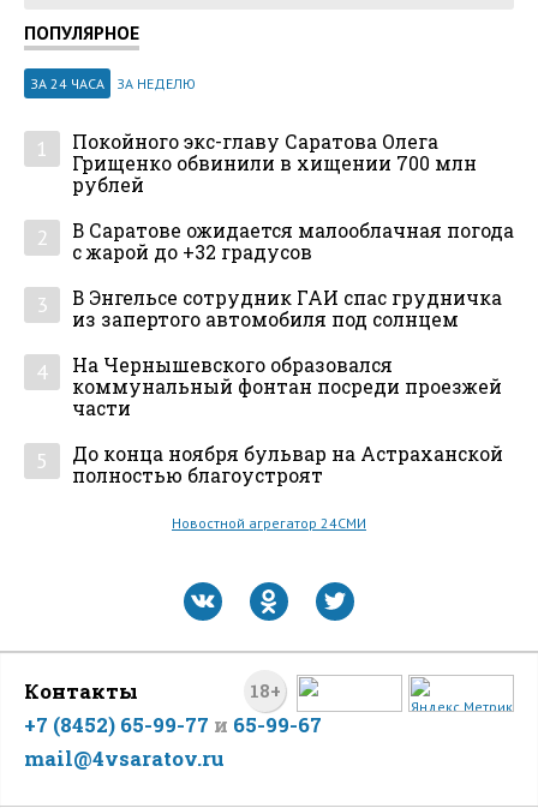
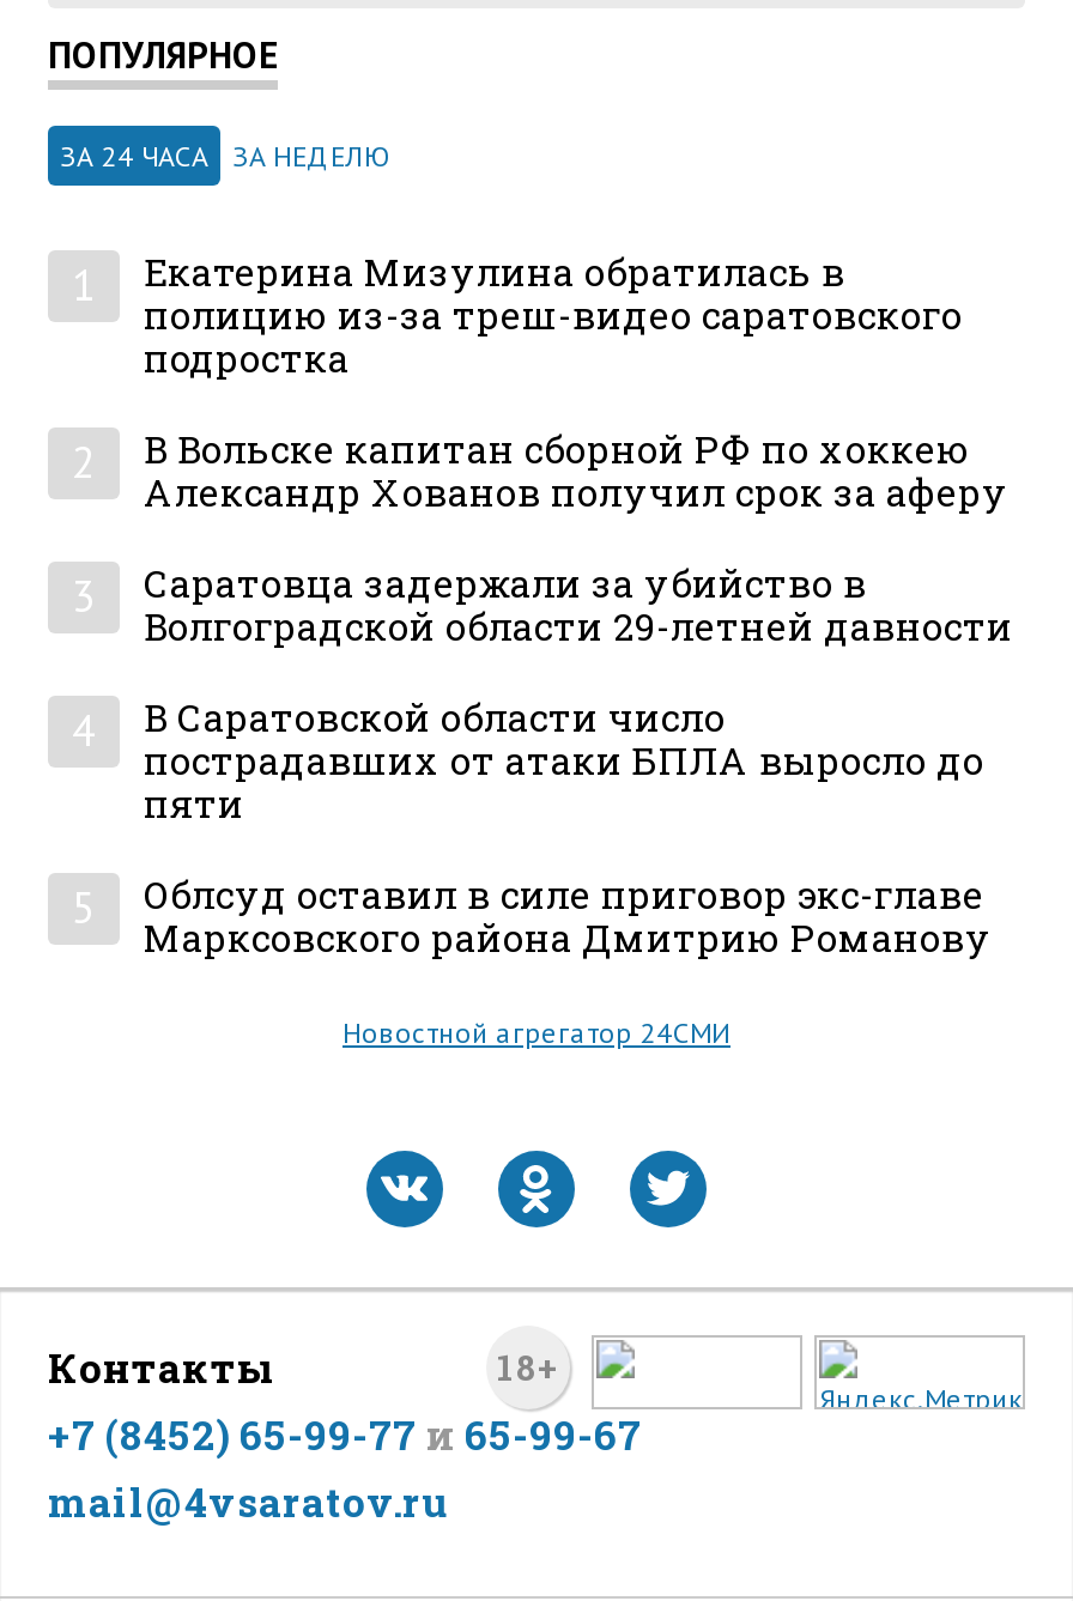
- Покойного экс-главу Саратова Олега
- Грищенко обвинили в хищении 700 млн
- рублей
+ Екатерина Мизулина обратилась в
+ полицию из-за треш-видео саратовского
+ подростка

- В Саратове ожидается малооблачная погода
- с жарой до +32 градусов
+ В Вольске капитан сборной РФ по хоккею
+ Александр Хованов получил срок за аферу

- В Энгельсе сотрудник ГАИ спас грудничка
- из запертого автомобиля под солнцем
+ Саратовца задержали за убийство в
+ Волгоградской области 29-летней давности

- На Чернышевского образовался
- коммунальный фонтан посреди проезжей
- части
+ В Саратовской области число
+ пострадавших от атаки БПЛА выросло до
+ пяти

- До конца ноября бульвар на Астраханской
- полностью благоустроят
+ Облсуд оставил в силе приговор экс-главе
+ Марксовского района Дмитрию Романову
